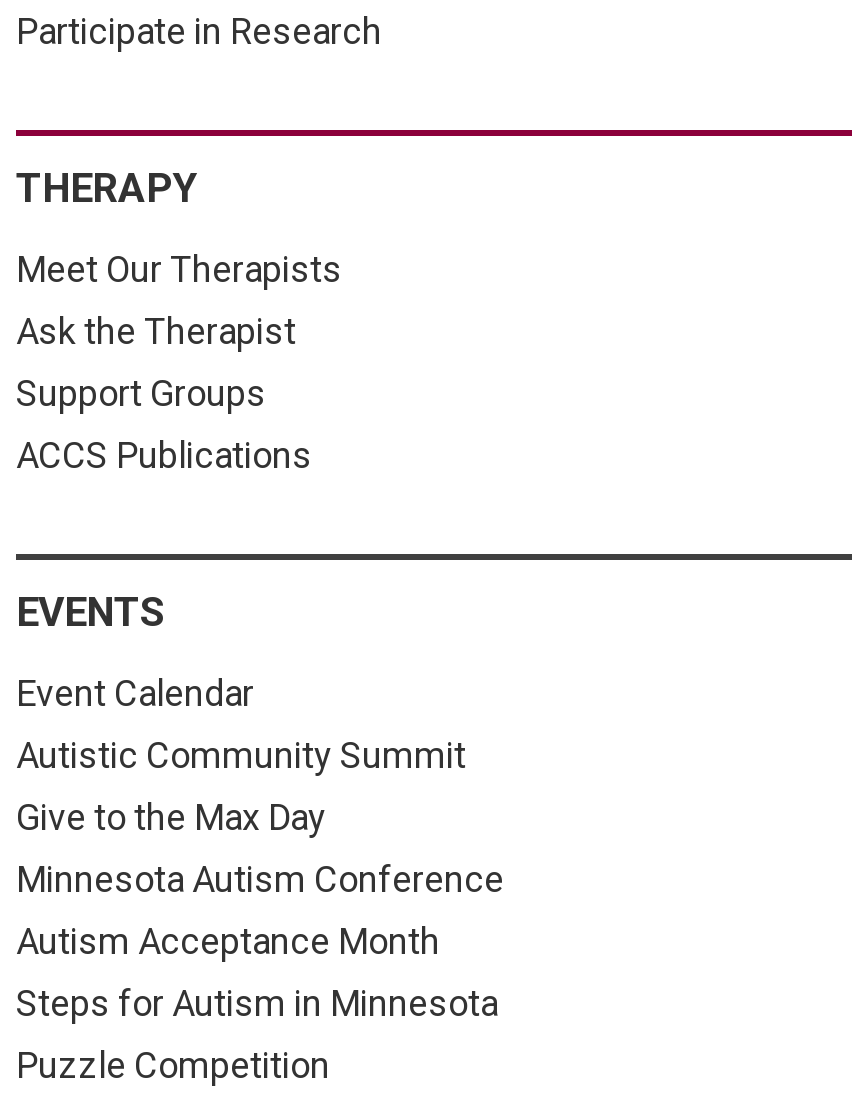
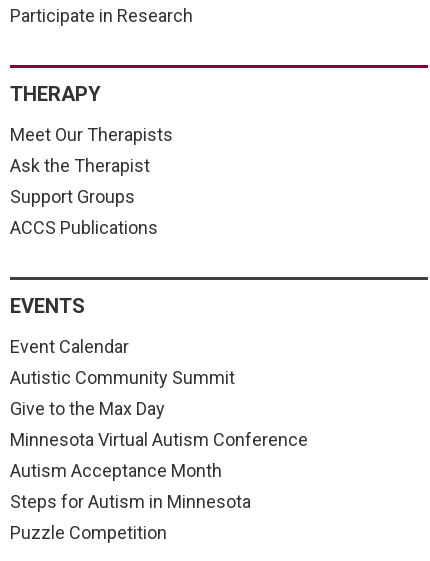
- Minnesota Autism Conference
+ Minnesota Virtual Autism Conference
